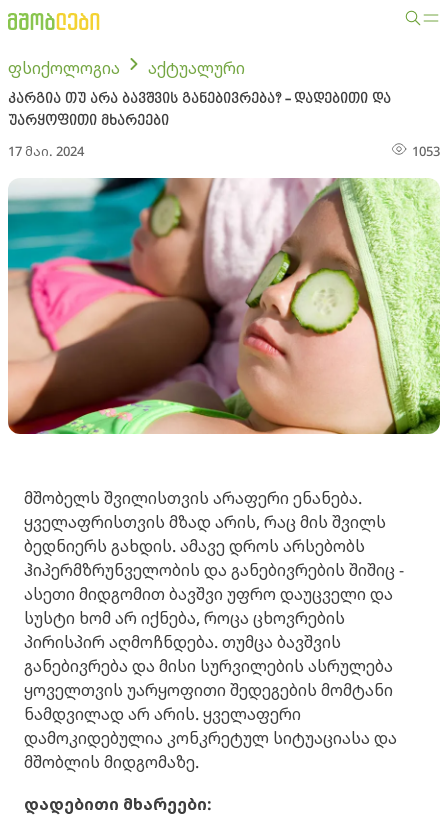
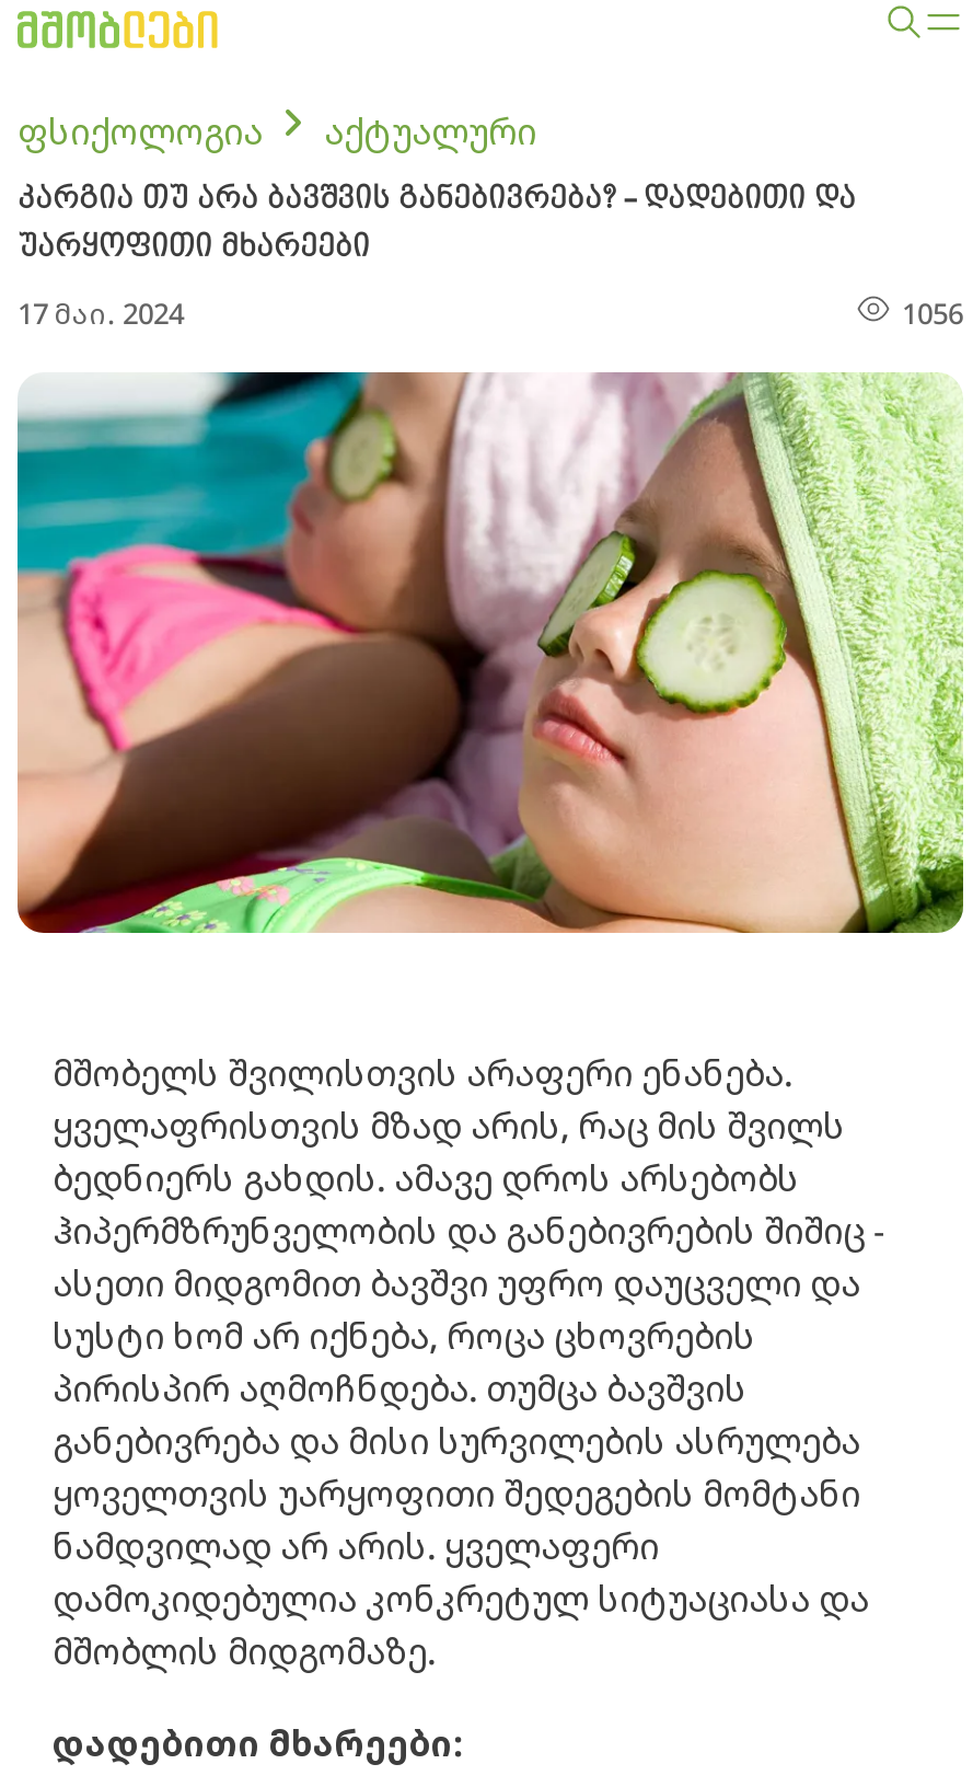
- 1053
+ 1056
